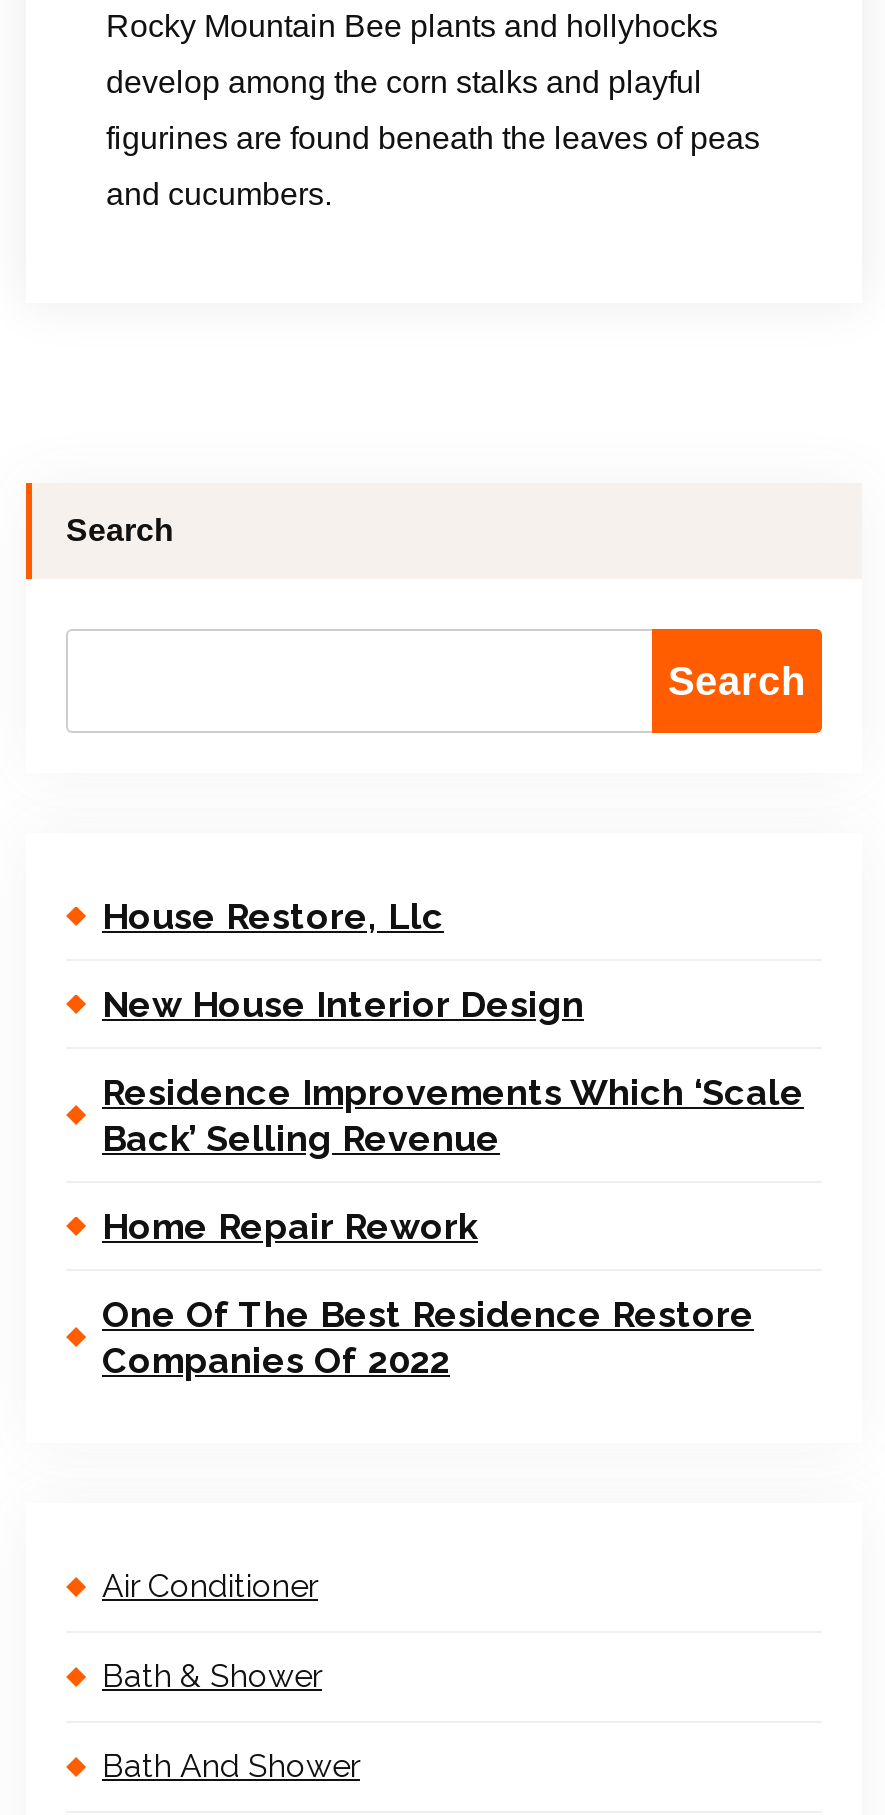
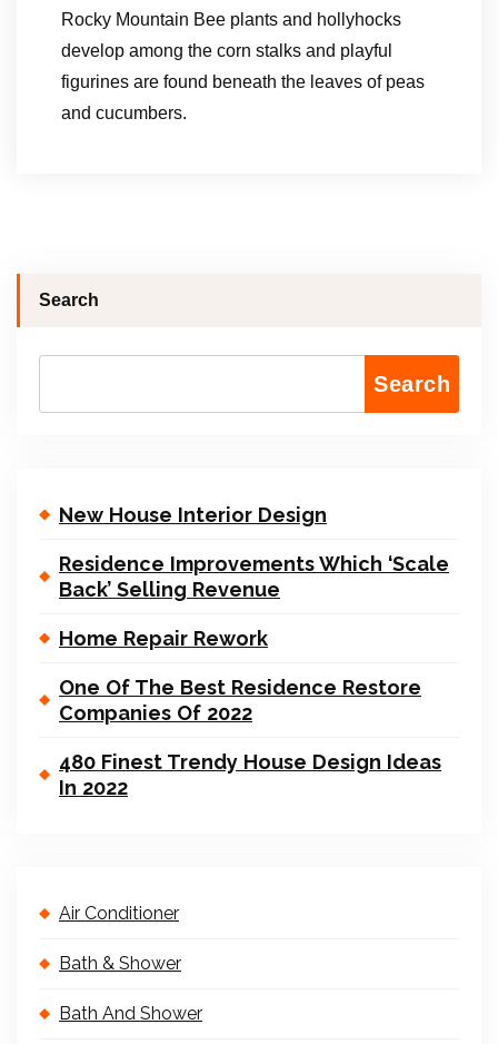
- House Restore, Llc

moved up: New House Interior Design | Residence Improvements Which ‘Scale | Back’ Selling Revenue | Home Repair Rework | One Of The Best Residence Restore | Companies Of 2022

+ 480 Finest Trendy House Design Ideas
+ In 2022
